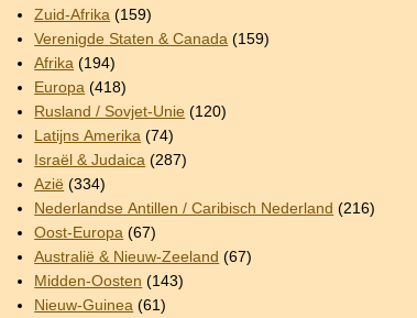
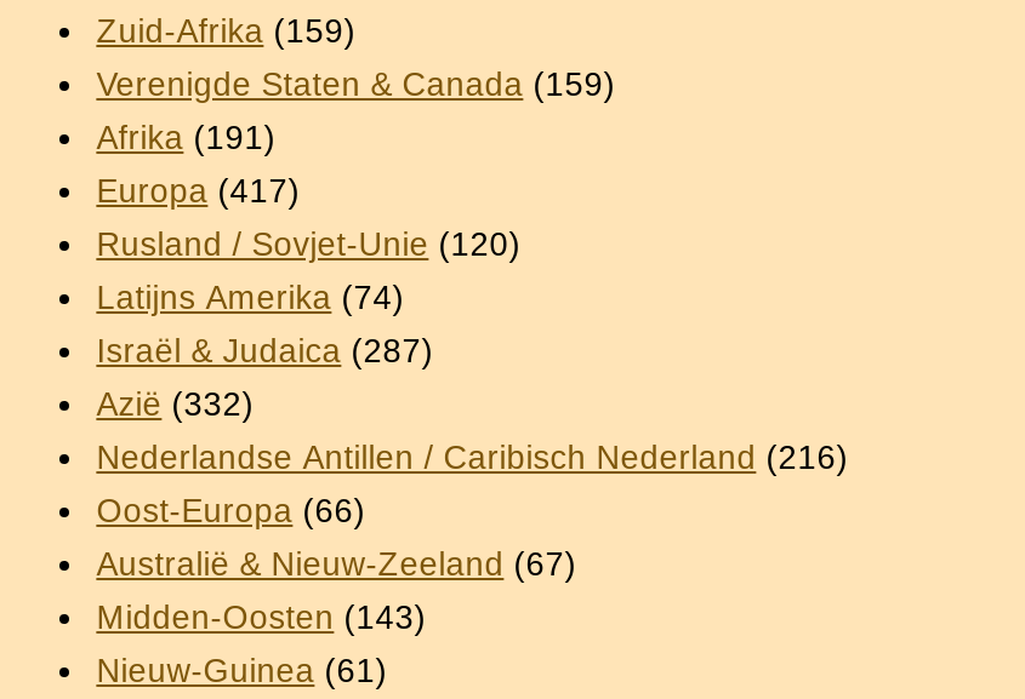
- Afrika (194)
+ Afrika (191)

- Europa (418)
+ Europa (417)

- Azië (334)
+ Azië (332)

- Oost-Europa (67)
+ Oost-Europa (66)
